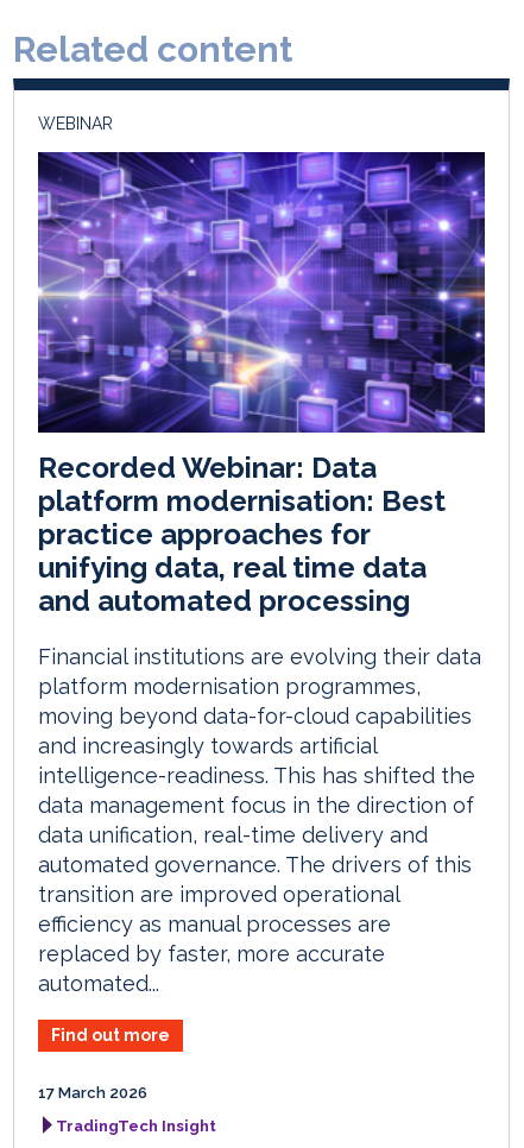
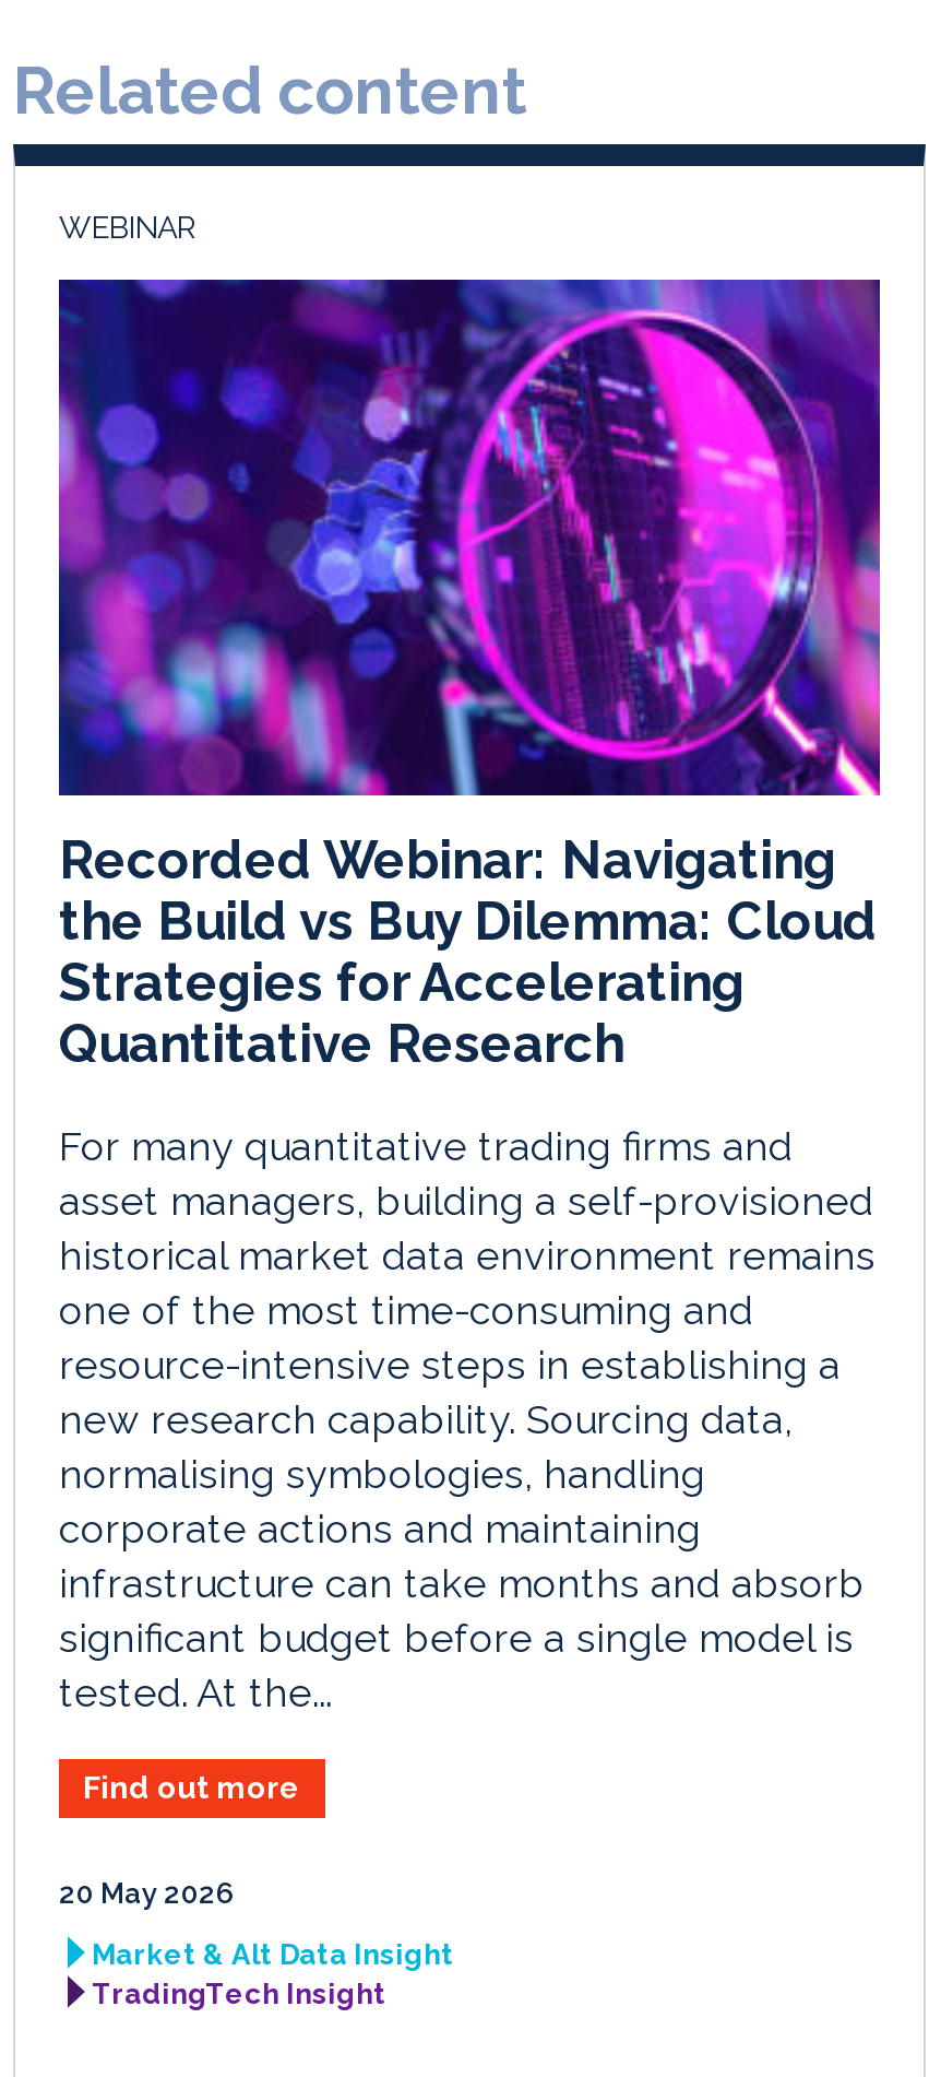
- [image]
- Recorded Webinar: Data
- platform modernisation: Best
- practice approaches for
- unifying data, real time data
- and automated processing
+ [image]
+ Recorded Webinar: Navigating
+ the Build vs Buy Dilemma: Cloud
+ Strategies for Accelerating
+ Quantitative Research

- Financial institutions are evolving their data
- platform modernisation programmes,
- moving beyond data-for-cloud capabilities
- and increasingly towards artificial
- intelligence-readiness. This has shifted the
- data management focus in the direction of
- data unification, real-time delivery and
- automated governance. The drivers of this
- transition are improved operational
- efficiency as manual processes are
- replaced by faster, more accurate
- automated...
+ For many quantitative trading firms and
+ asset managers, building a self-provisioned
+ historical market data environment remains
+ one of the most time-consuming and
+ resource-intensive steps in establishing a
+ new research capability. Sourcing data,
+ normalising symbologies, handling
+ corporate actions and maintaining
+ infrastructure can take months and absorb
+ significant budget before a single model is
+ tested. At the...

moved up: Find out more

- 17 March 2026
+ 20 May 2026
+ Market & Alt Data Insight
